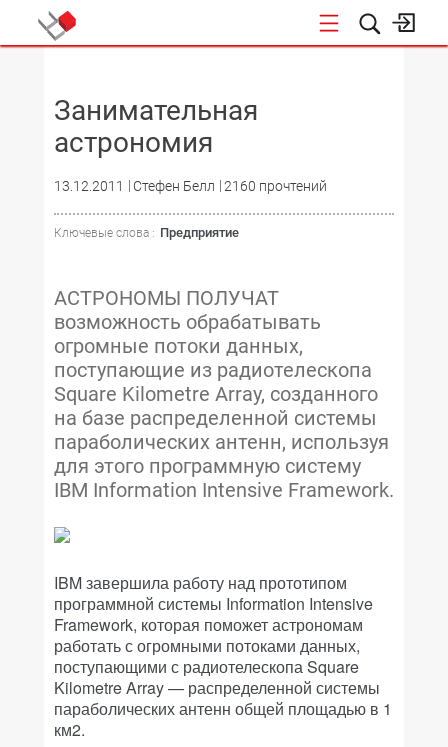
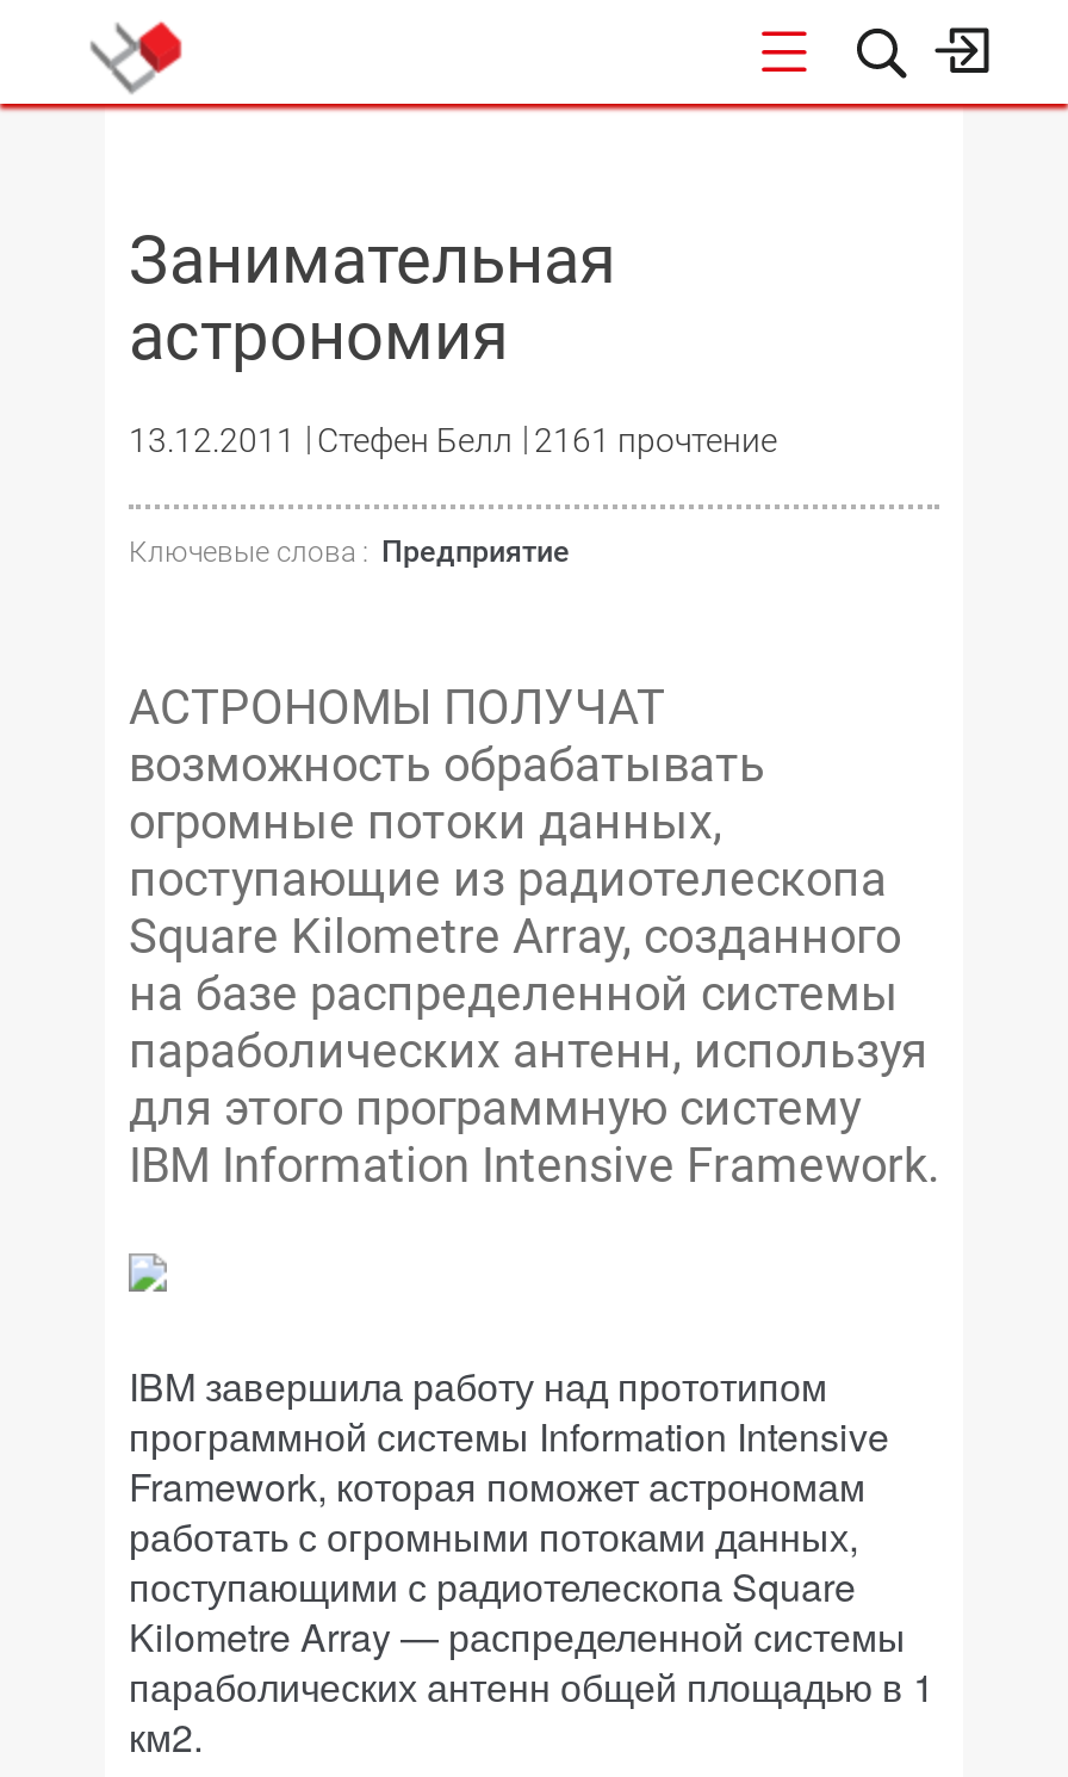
- 13.12.2011 Стефен Белл 2160 прочтений
+ 13.12.2011 Стефен Белл 2161 прочтение
